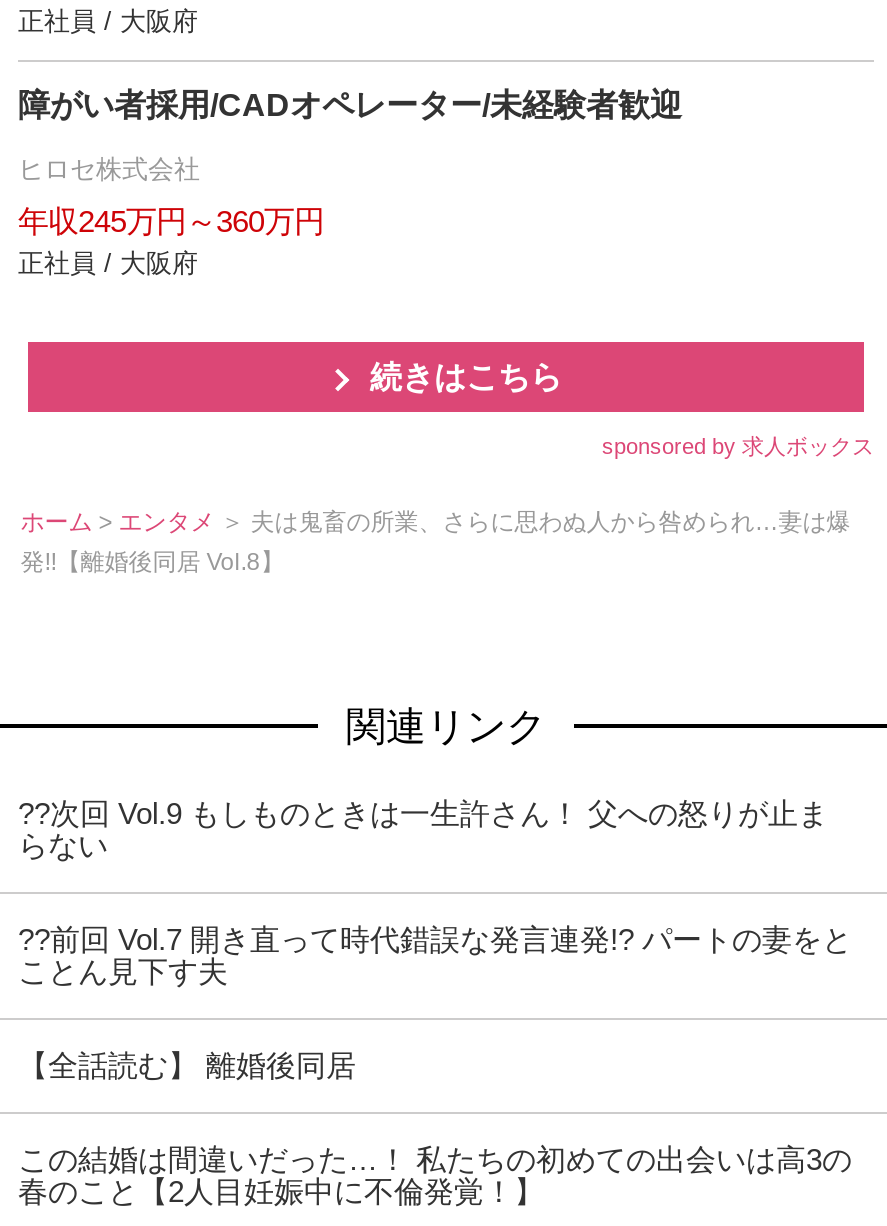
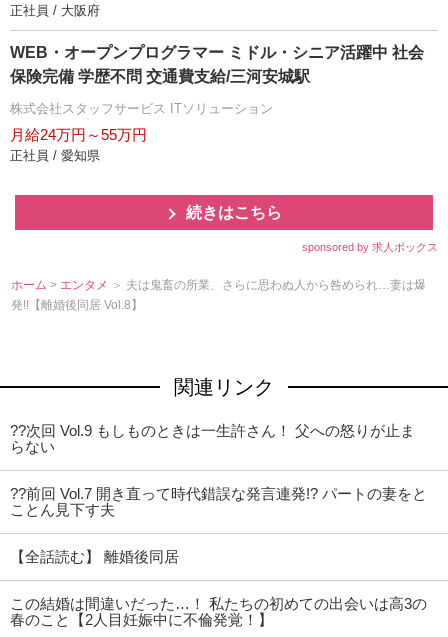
- 障がい者採用/CADオペレーター/未経験者歓迎
+ WEB・オープンプログラマー ミドル・シニア活躍中 社会
+ 保険完備 学歴不問 交通費支給/三河安城駅

- ヒロセ株式会社
+ 株式会社スタッフサービス ITソリューション

- 年収245万円～360万円
- 正社員 / 大阪府
+ 月給24万円～55万円
+ 正社員 / 愛知県
